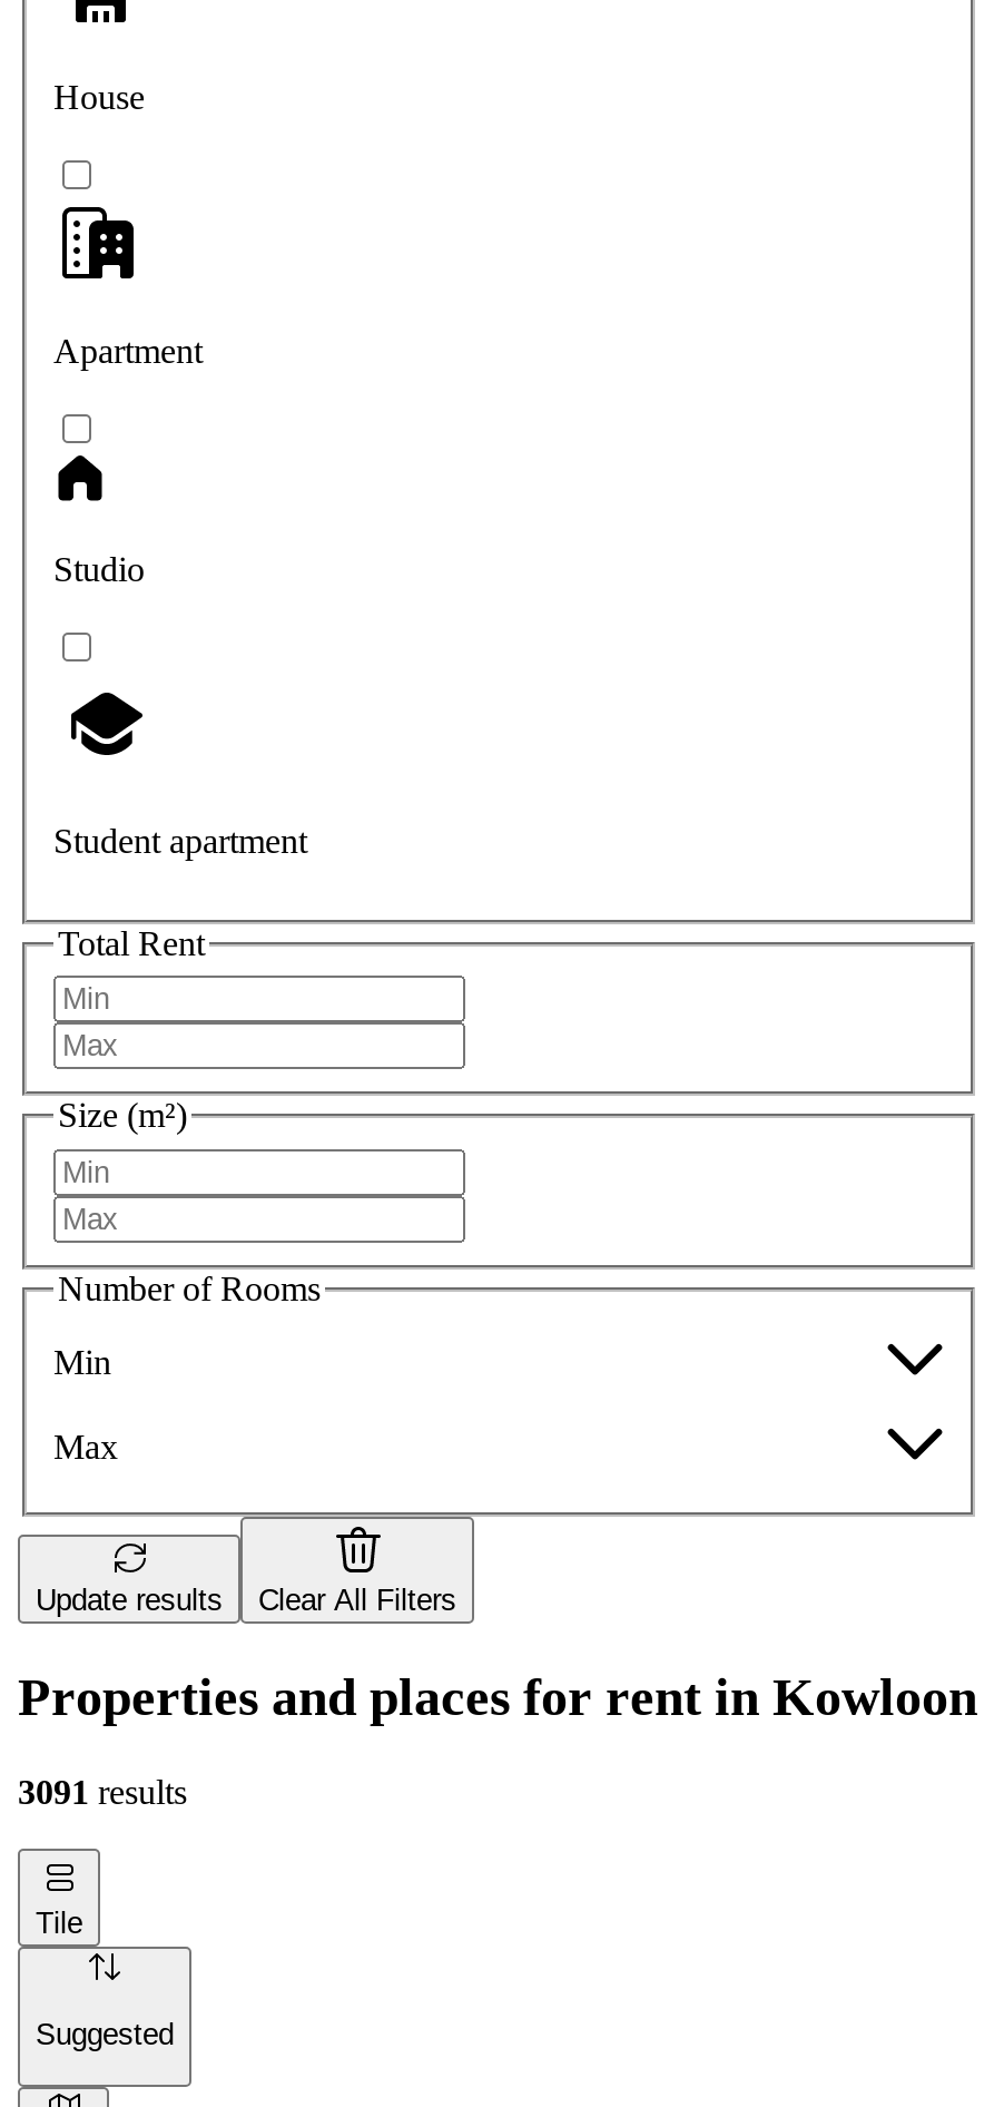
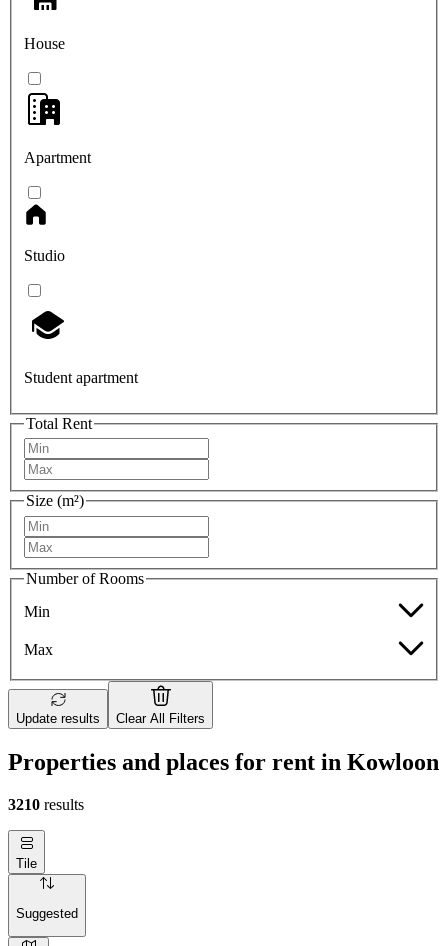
- 3091 results
+ 3210 results
